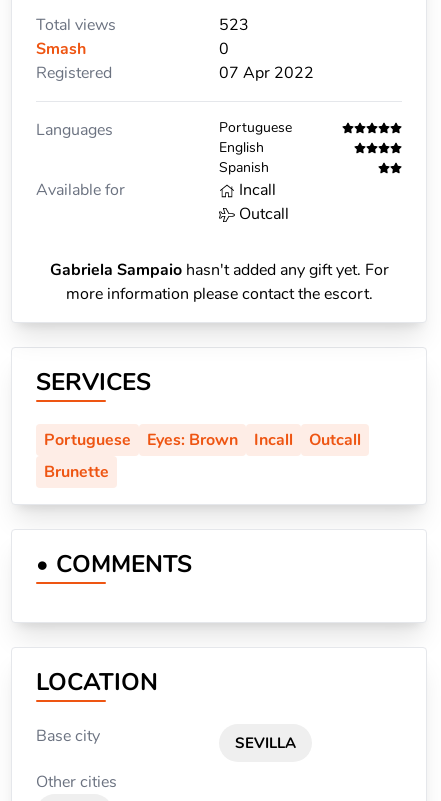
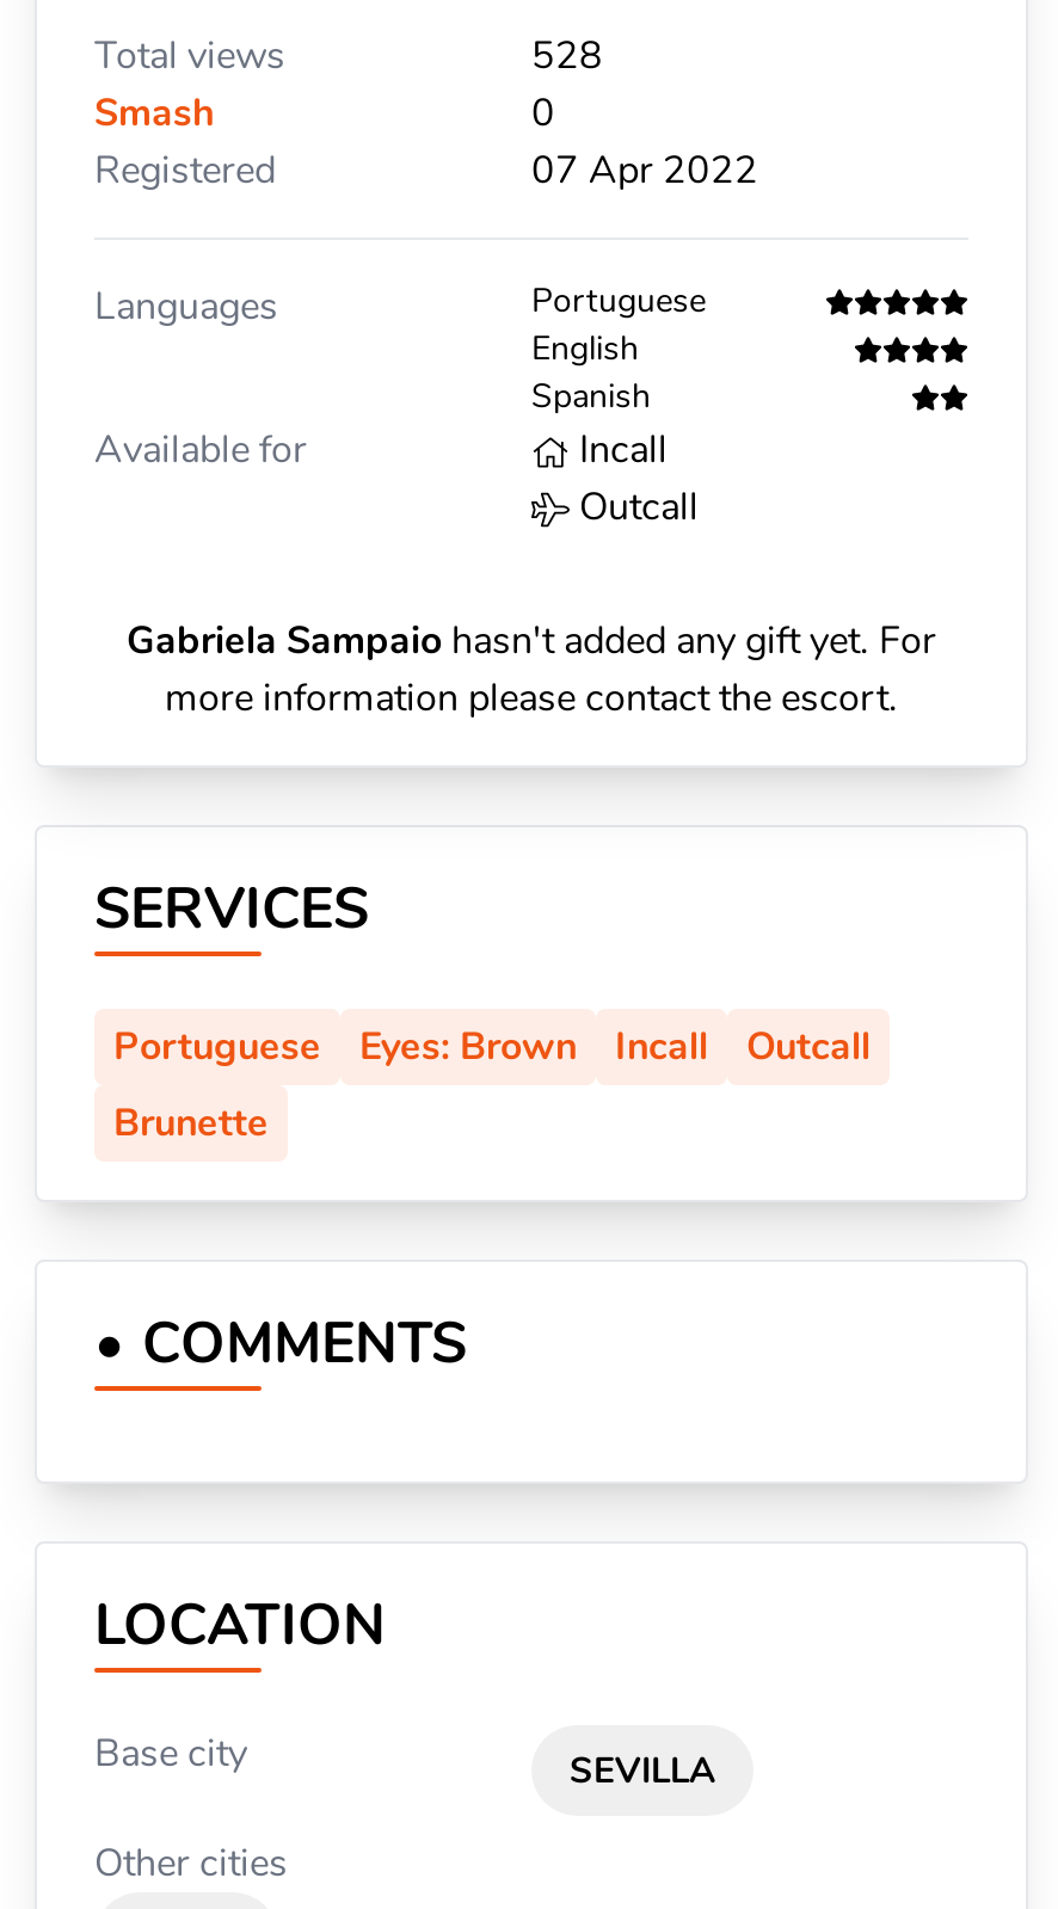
- 523
+ 528
